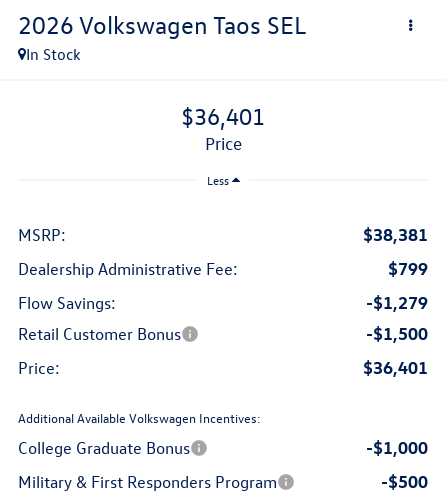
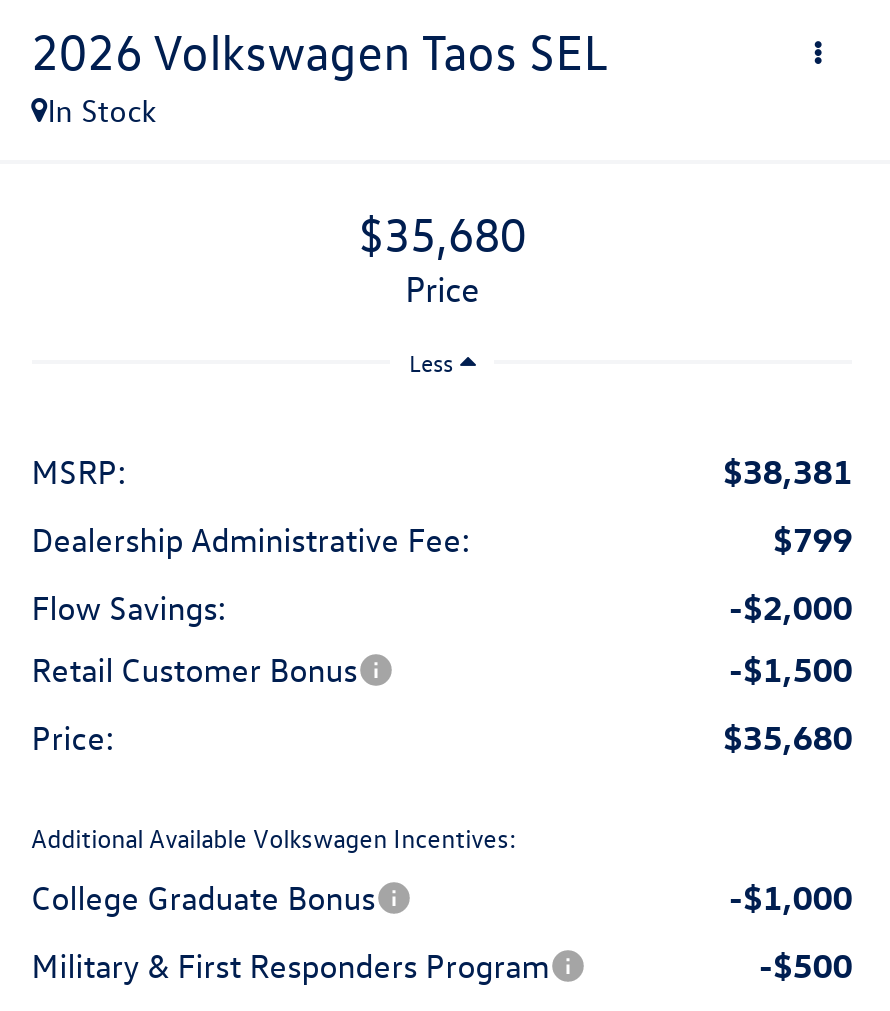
- $36,401
+ $35,680

- -$1,279
+ -$2,000

- $36,401
+ $35,680
